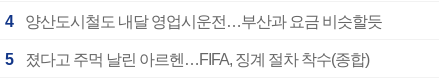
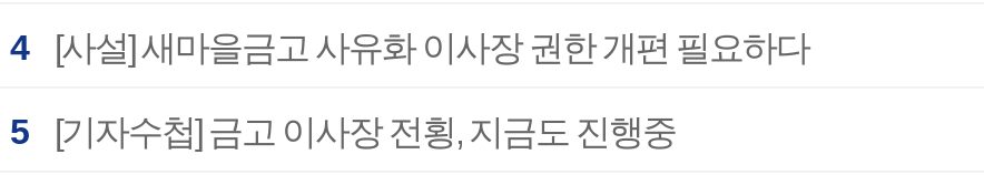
- 양산도시철도 내달 영업시운전…부산과 요금 비슷할듯
+ [사설] 새마을금고 사유화 이사장 권한 개편 필요하다

- 졌다고 주먹 날린 아르헨…FIFA, 징계 절차 착수(종합)
+ [기자수첩] 금고 이사장 전횡, 지금도 진행중
